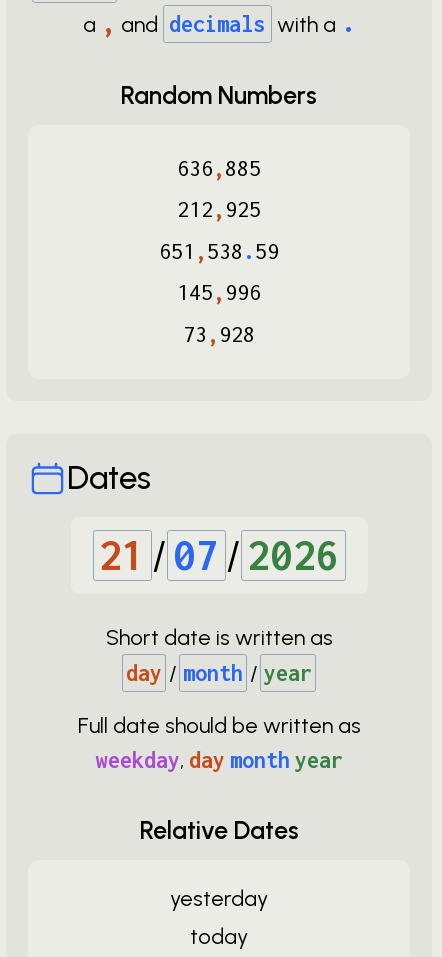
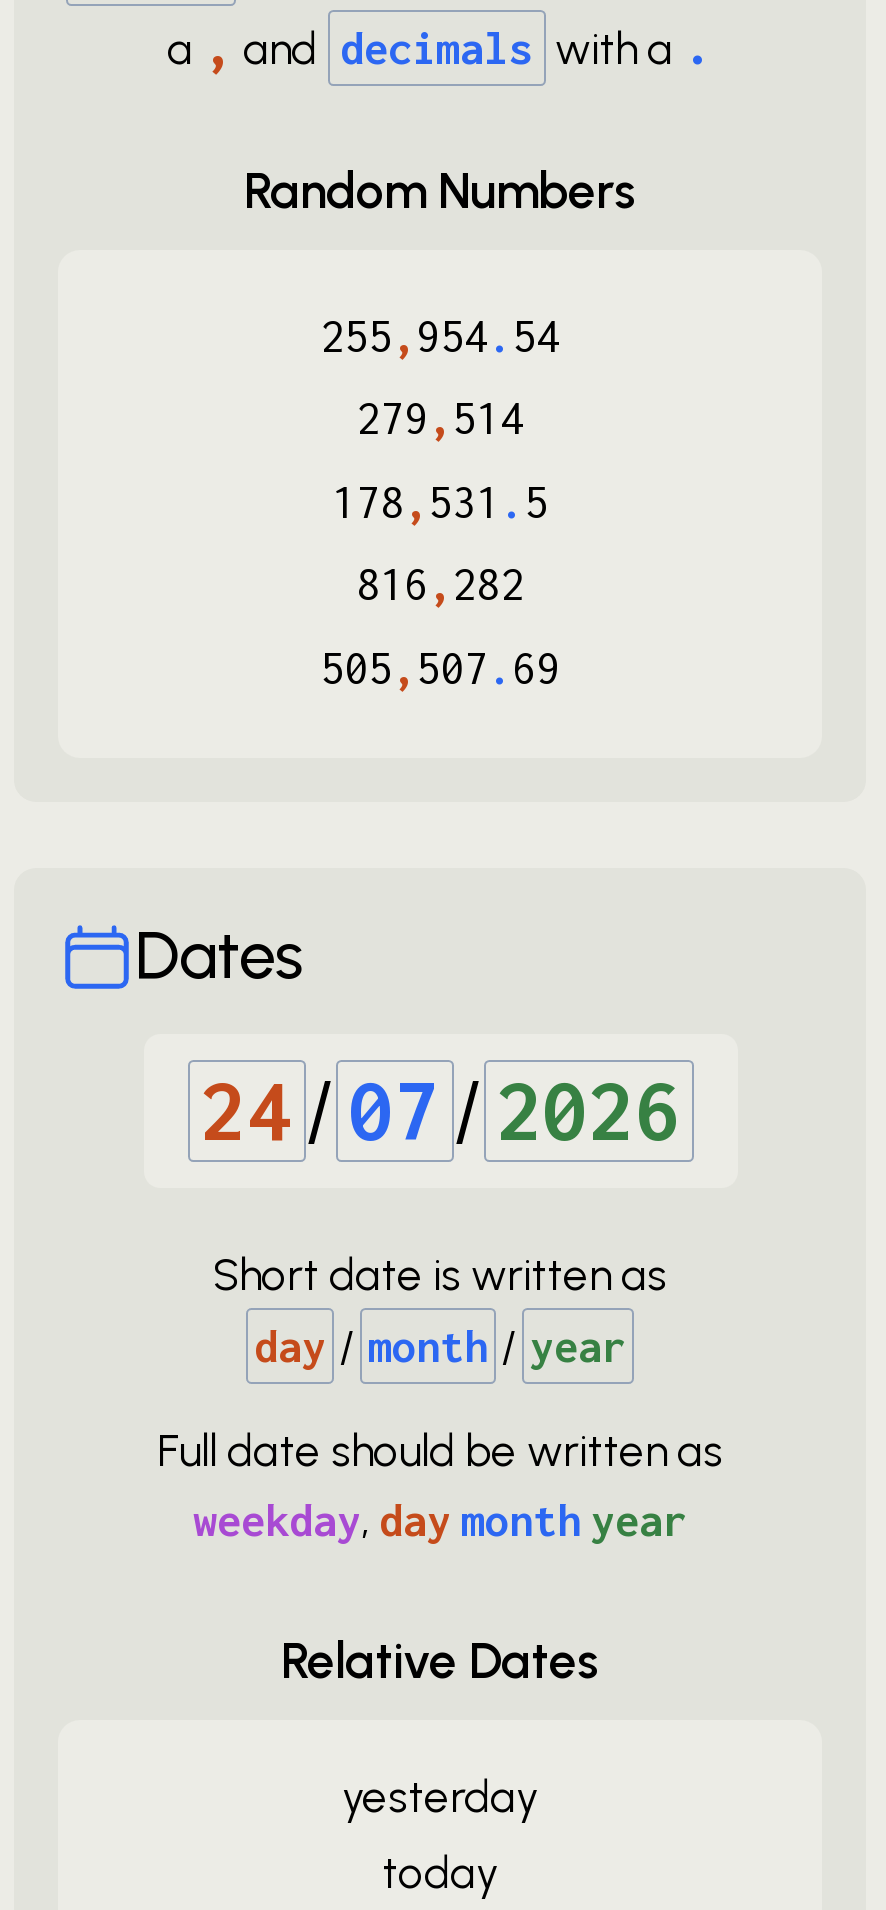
- 636, 885
+ 255, 954. 54

- 212, 925
+ 279, 514

- 651, 538. 59
+ 178, 531. 5

- 145, 996
+ 816, 282

- 73, 928
+ 505, 507. 69

- 21 / 07 / 2026
+ 24 / 07 / 2026
